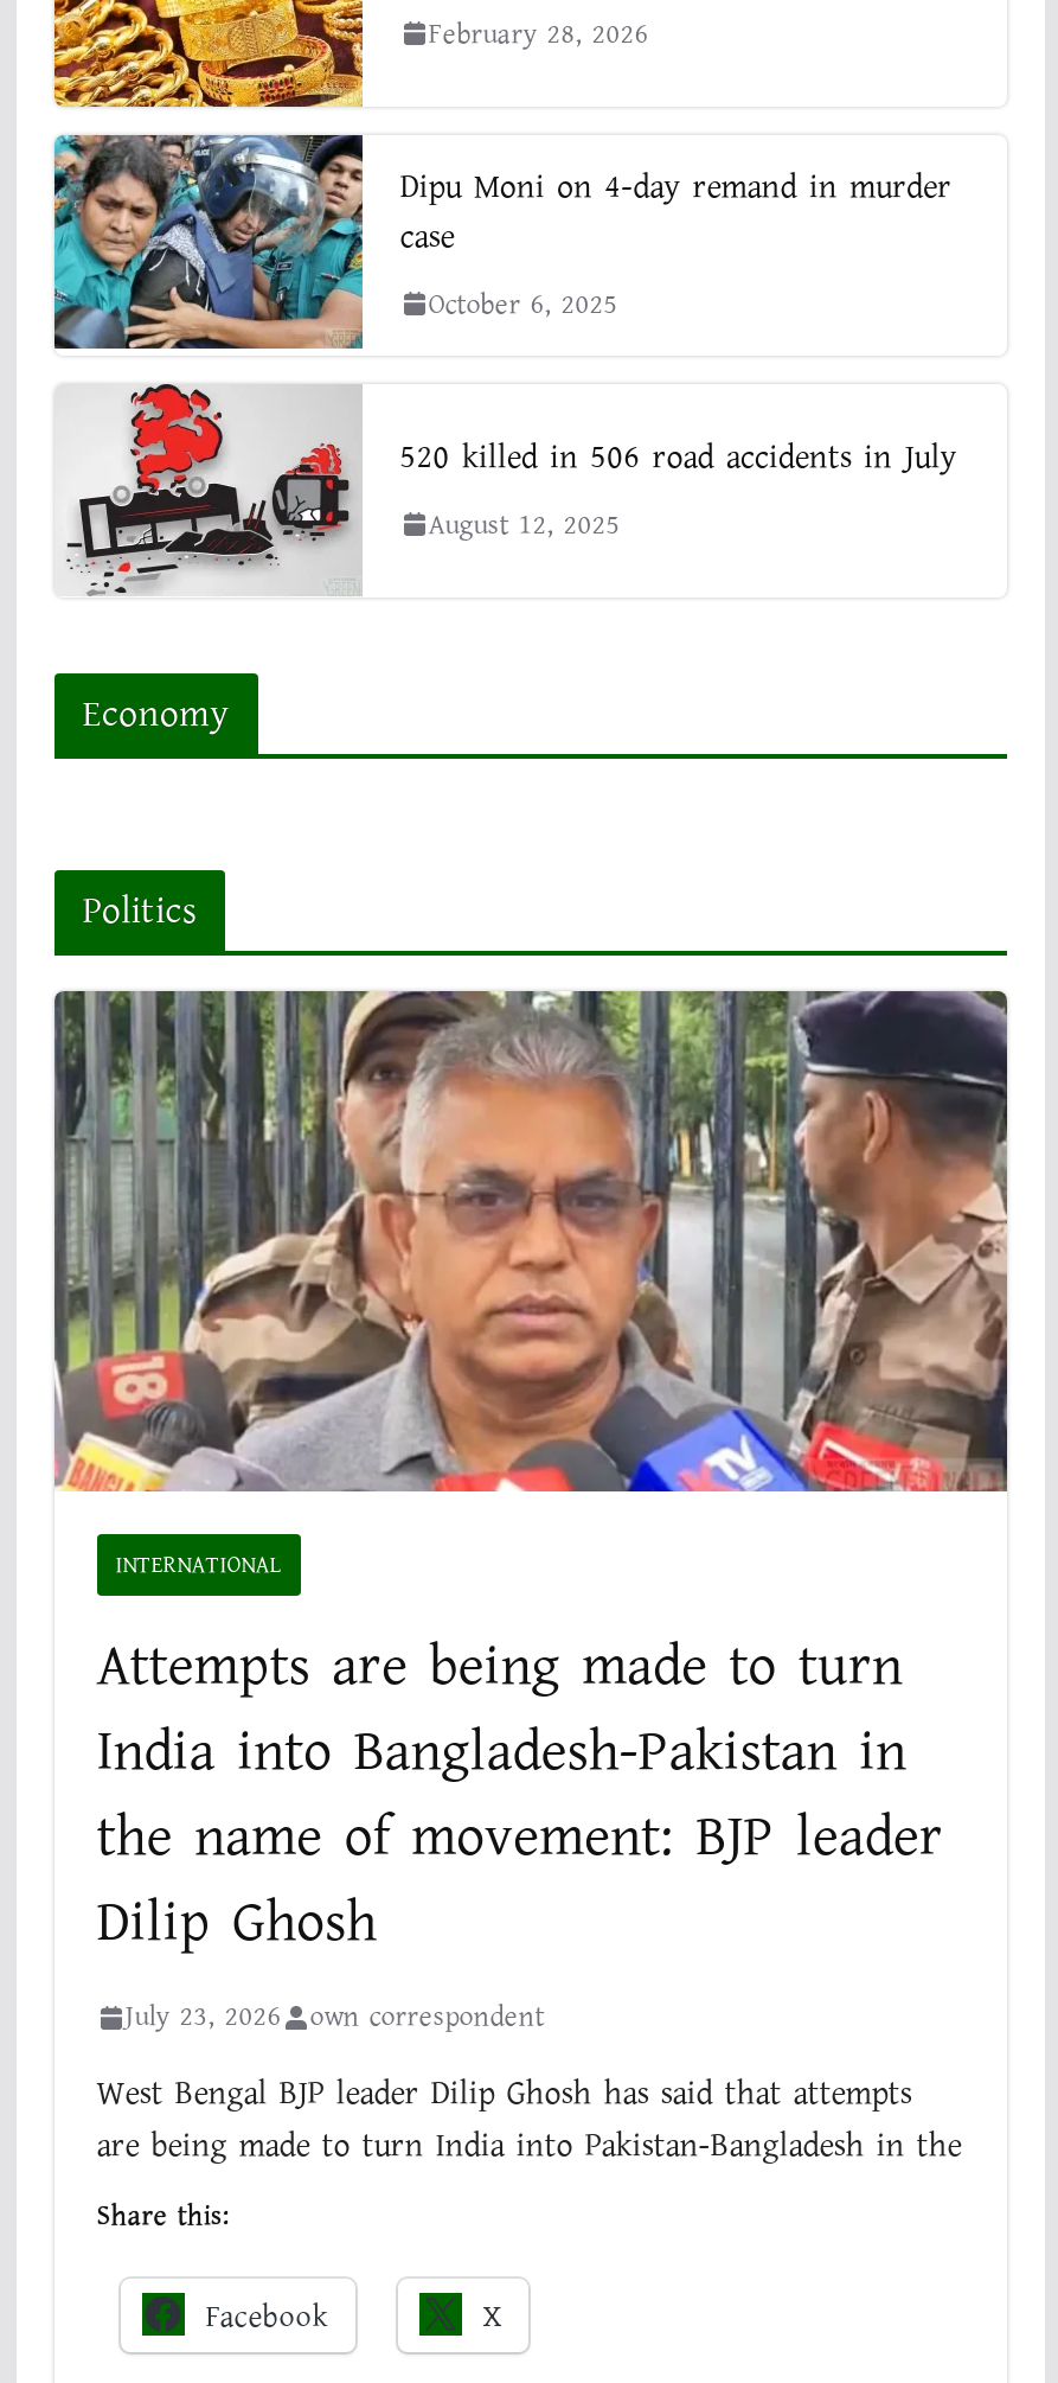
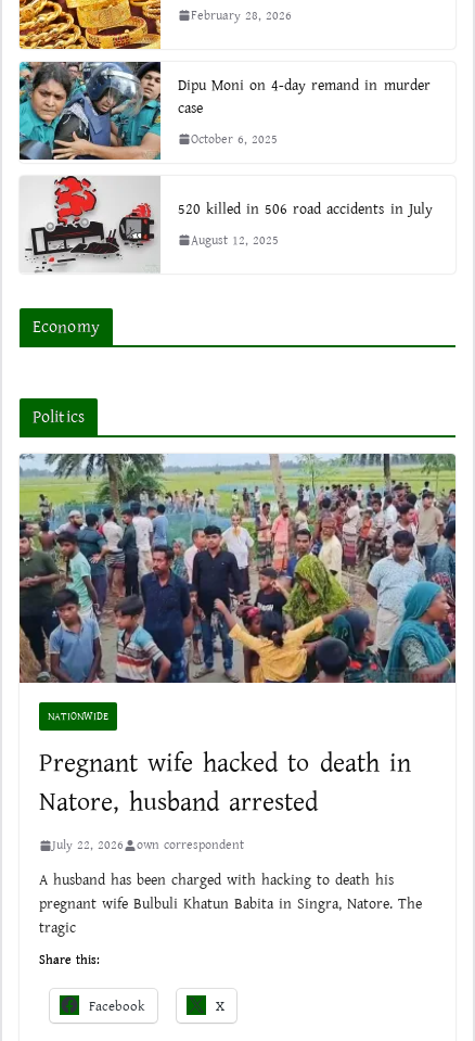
- [image]
- INTERNATIONAL
+ [image]
+ NATIONWIDE

- Attempts are being made to turn
- India into Bangladesh-Pakistan in
- the name of movement: BJP leader
- Dilip Ghosh
- July 23, 2026
+ Pregnant wife hacked to death in
+ Natore, husband arrested
+ July 22, 2026

moved up: own correspondent

- West Bengal BJP leader Dilip Ghosh has said that attempts
- are being made to turn India into Pakistan-Bangladesh in the
+ A husband has been charged with hacking to death his
+ pregnant wife Bulbuli Khatun Babita in Singra, Natore. The
+ tragic
